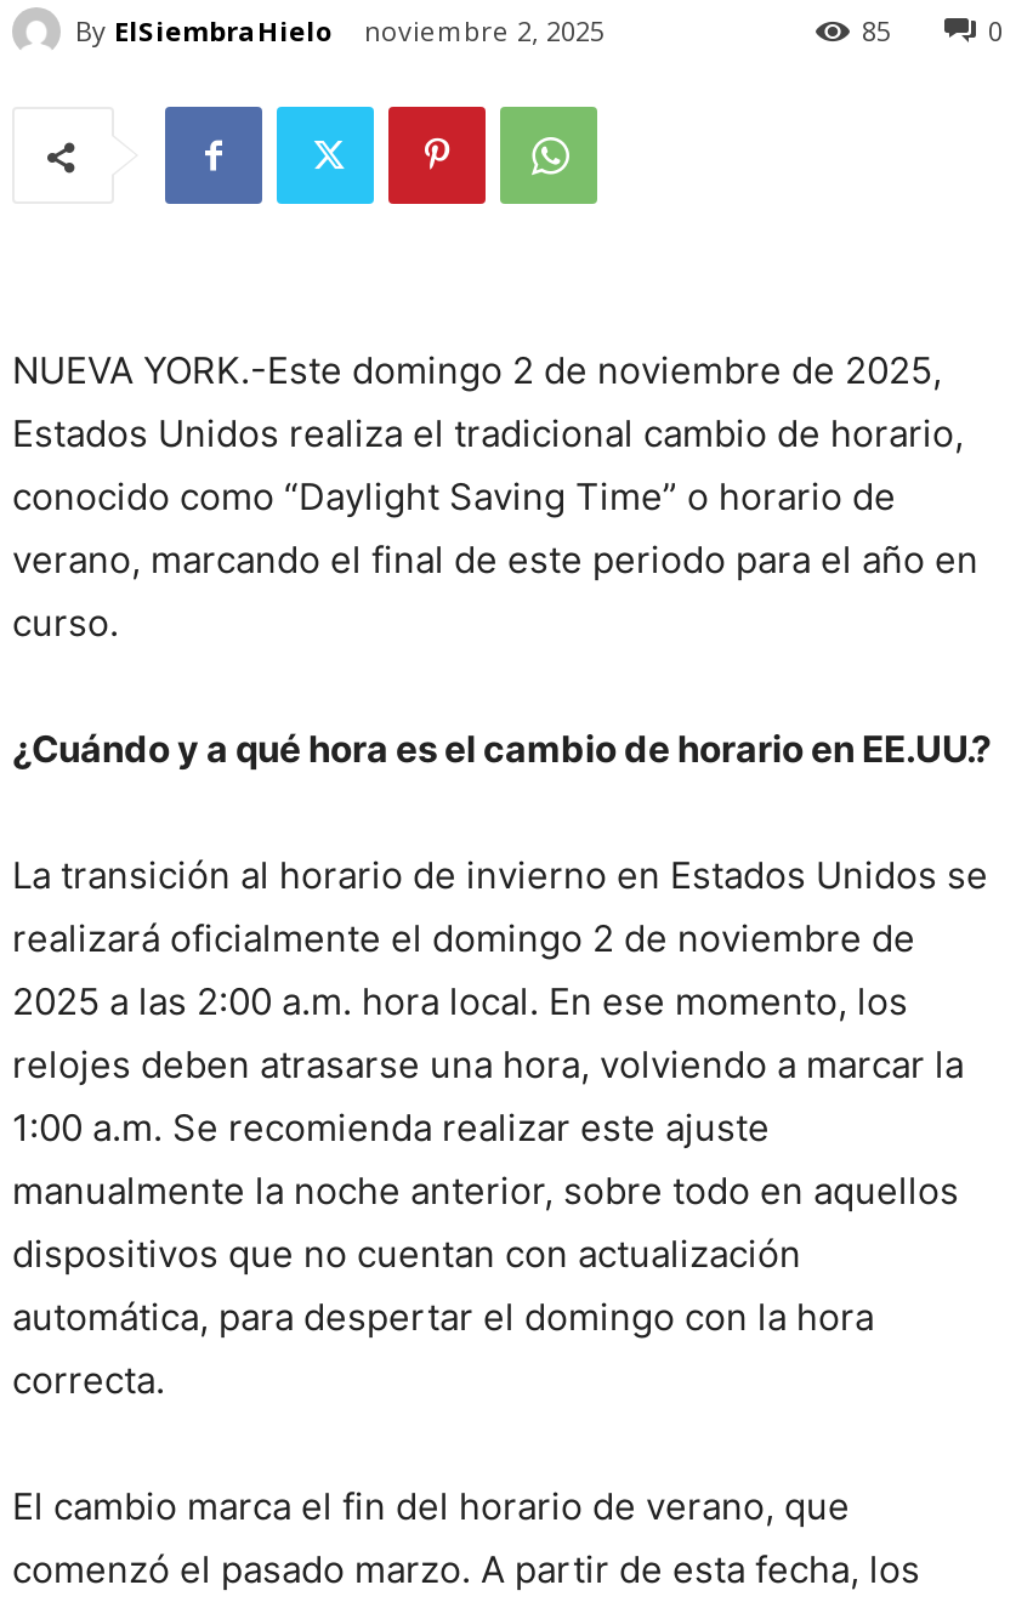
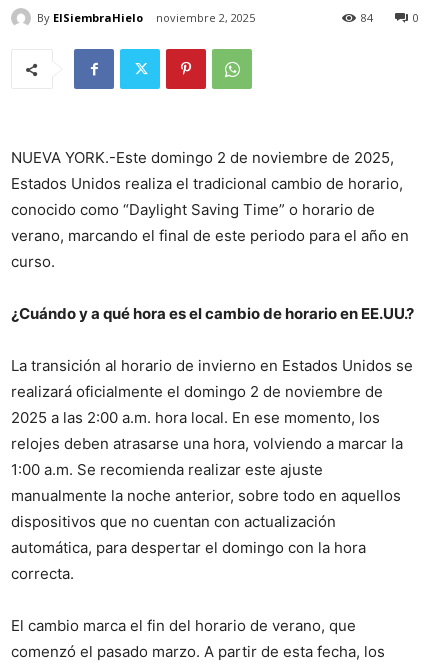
- 85
+ 84
